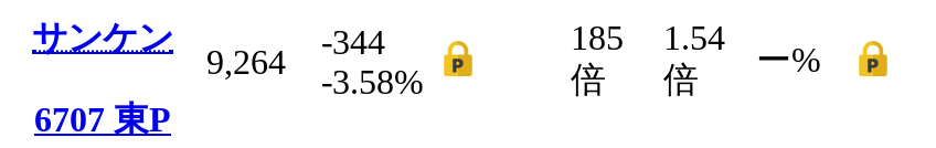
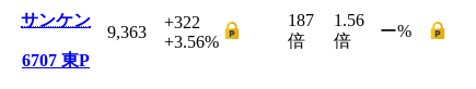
- -344
+ +322

- 185
+ 187

- 1.54
+ 1.56

- 9,264
+ 9,363

- -3.58%
+ +3.56%
